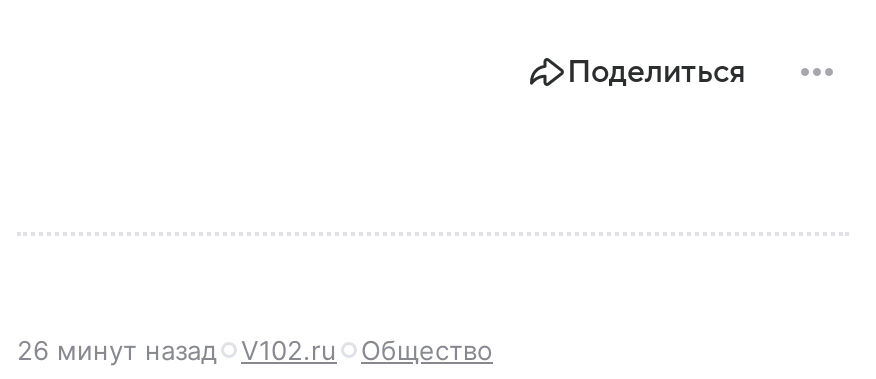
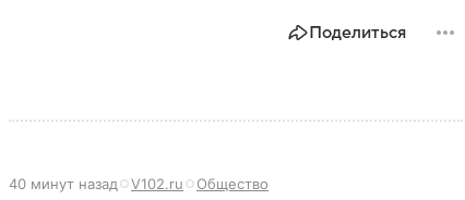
- 26 минут назад V102.ru Общество
+ 40 минут назад V102.ru Общество
